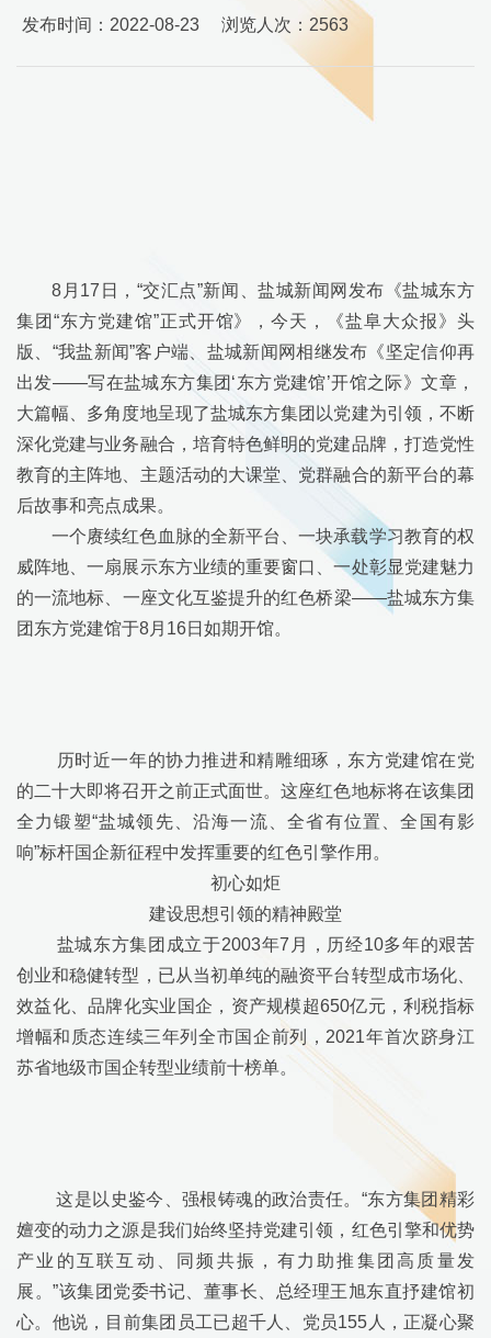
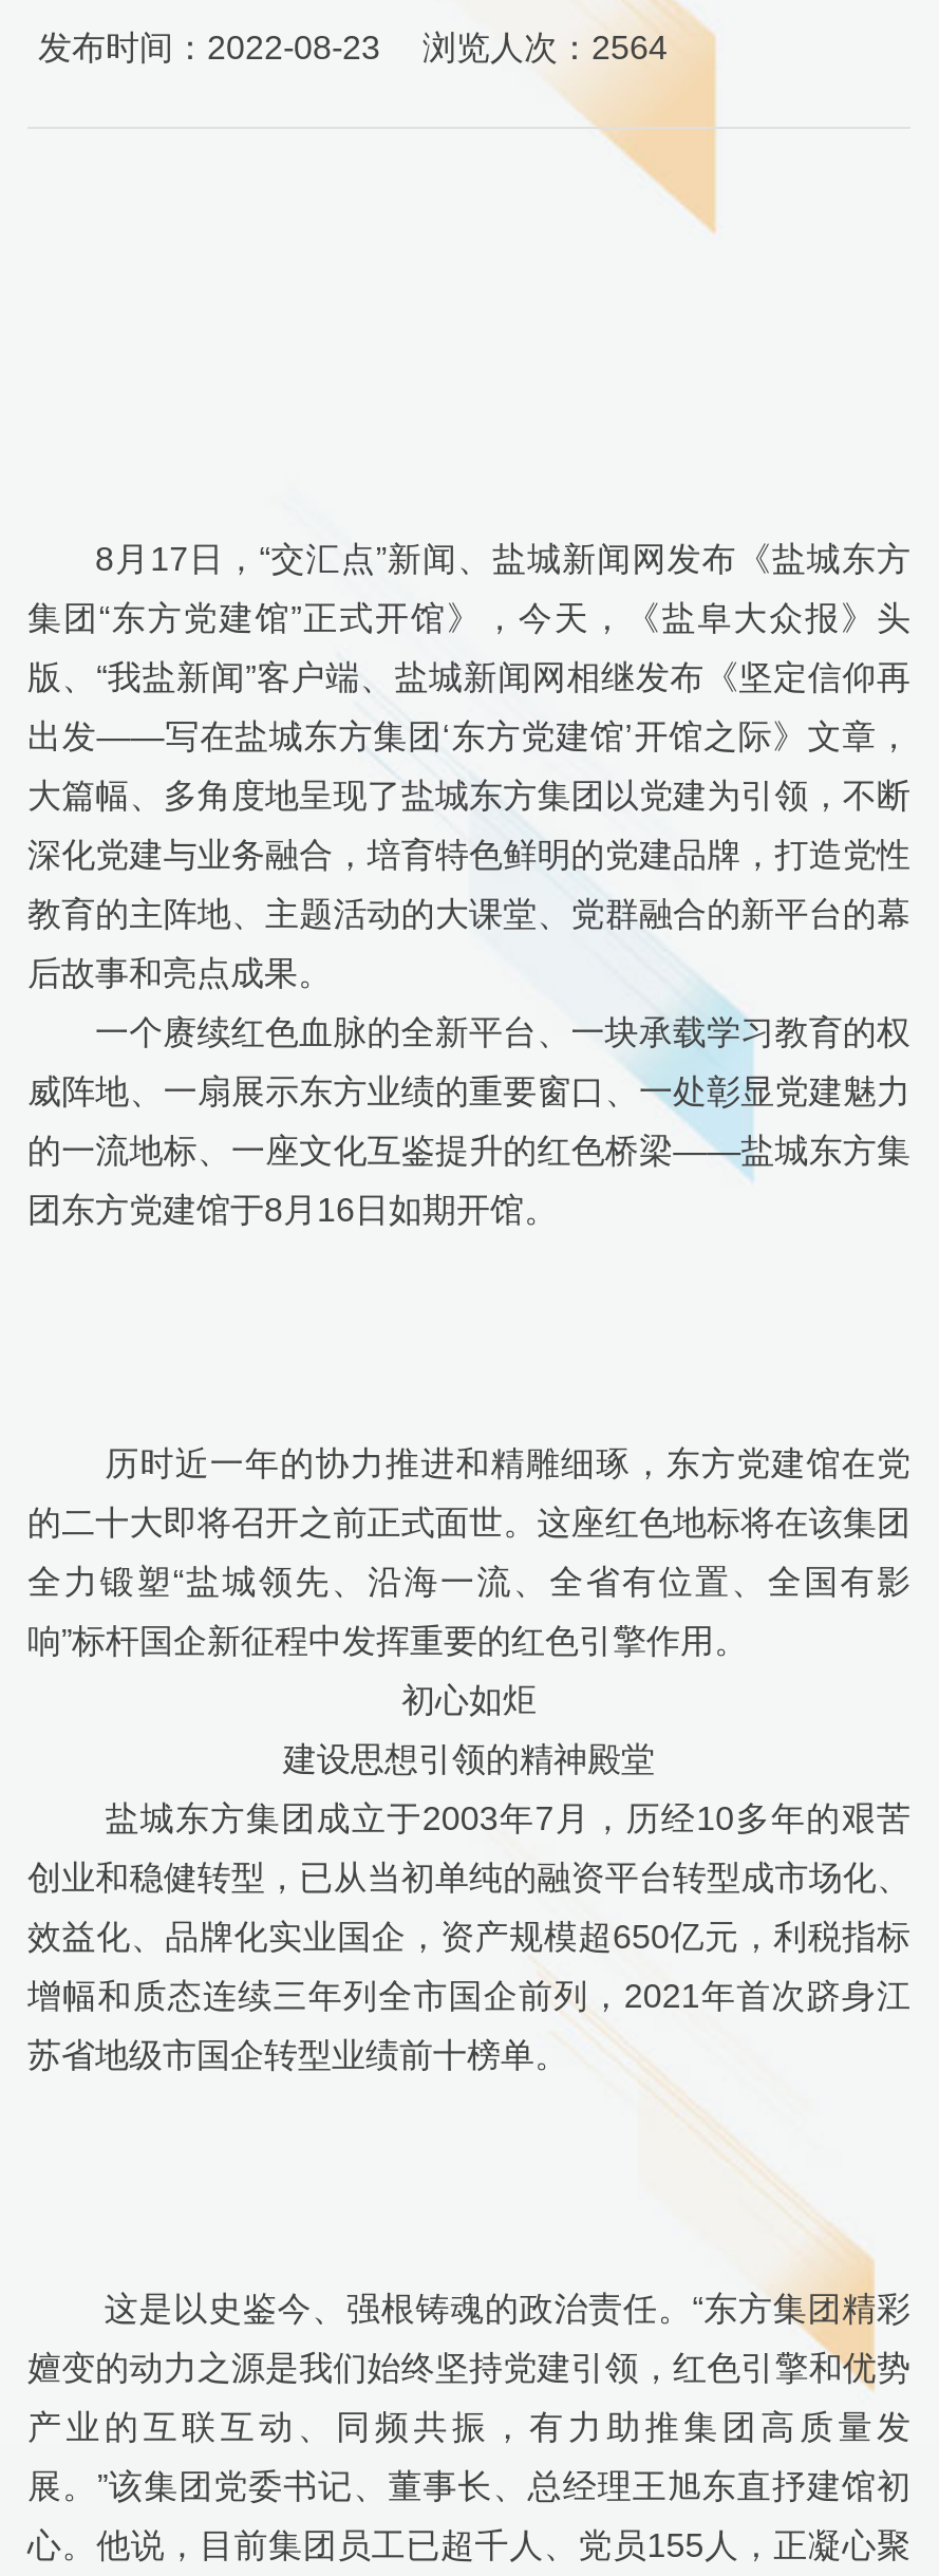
- 发布时间：2022-08-23 浏览人次：2563
+ 发布时间：2022-08-23 浏览人次：2564
